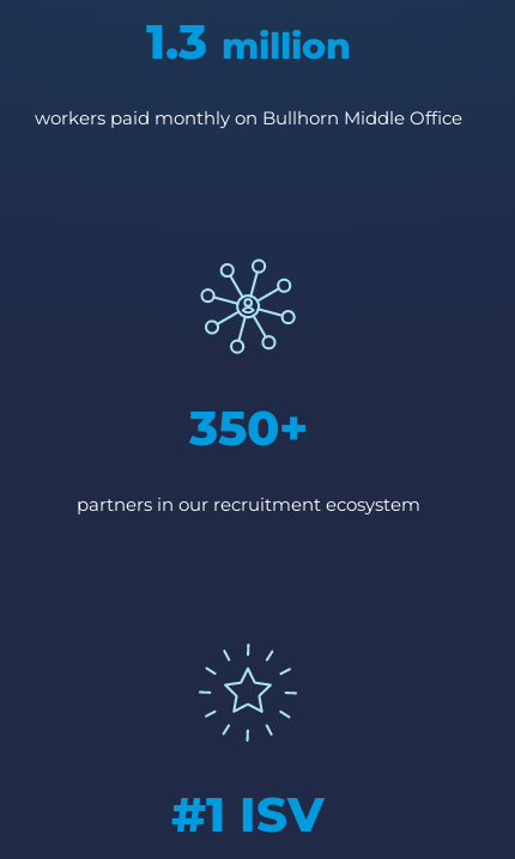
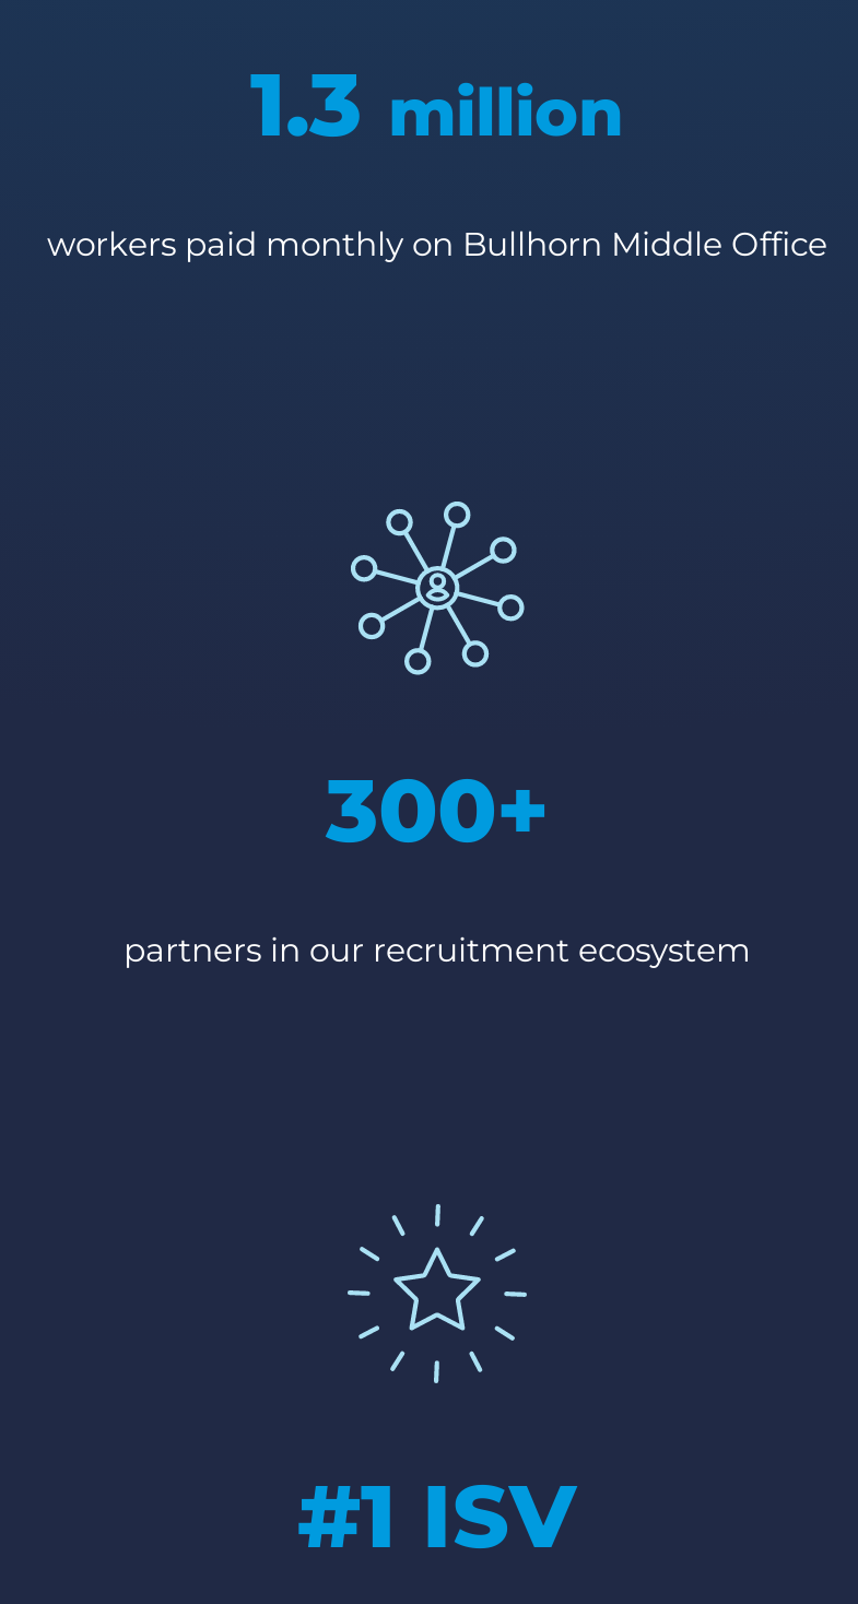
- 350+
+ 300+
